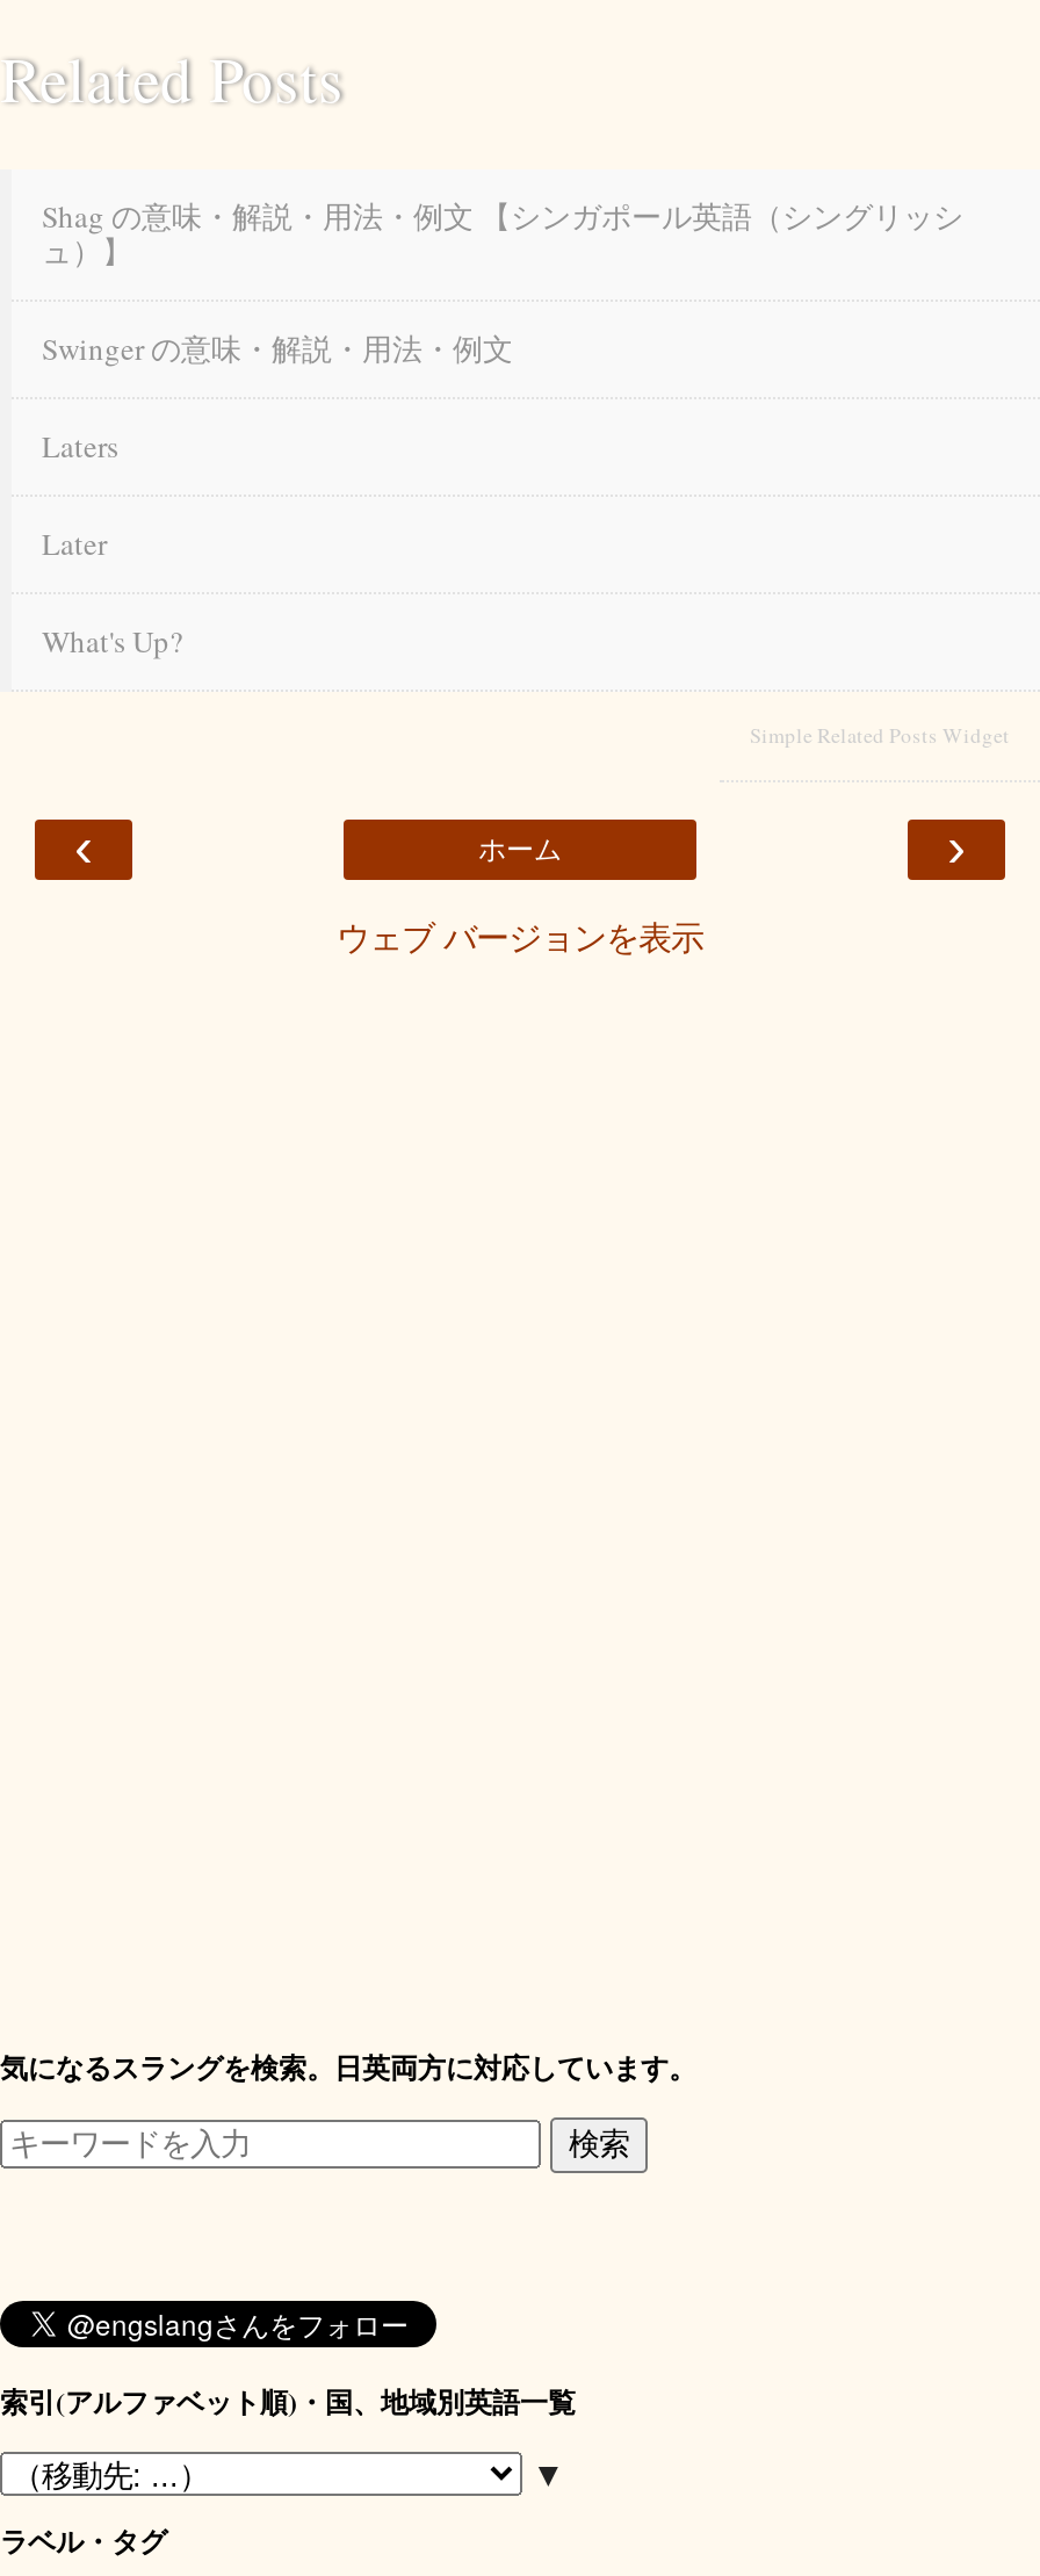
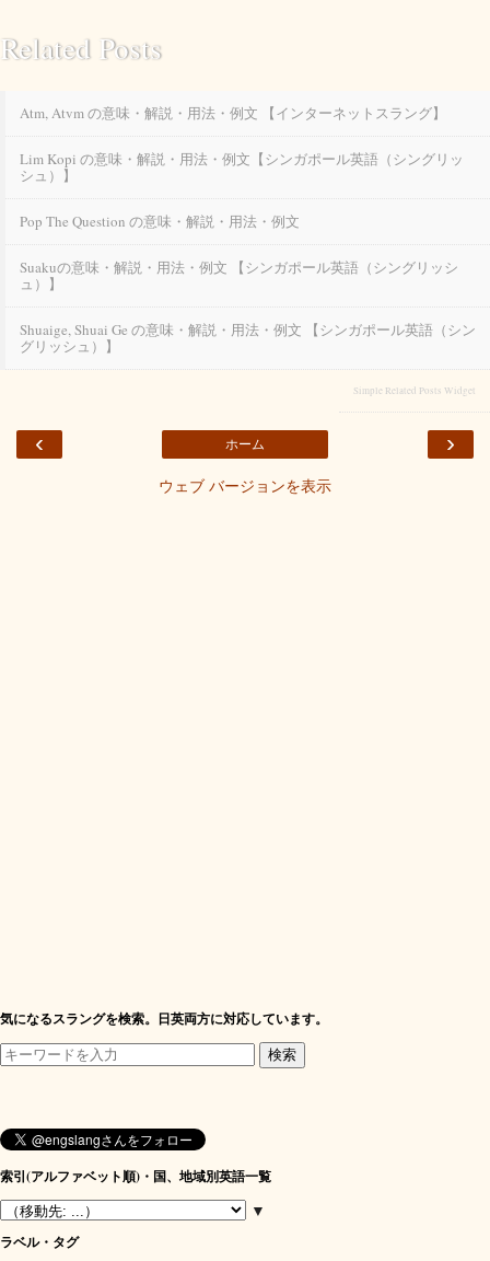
- Shag の意味・解説・用法・例文 【シンガポール英語（シングリッシ
+ Atm, Atvm の意味・解説・用法・例文 【インターネットスラング】
+ Lim Kopi の意味・解説・用法・例文【シンガポール英語（シングリッ
+ シュ）】
+ Pop The Question の意味・解説・用法・例文
+ Suakuの意味・解説・用法・例文 【シンガポール英語（シングリッシ

moved down: ュ）】

- Swinger の意味・解説・用法・例文
- Laters
- Later
- What's Up?
+ Shuaige, Shuai Ge の意味・解説・用法・例文 【シンガポール英語（シン
+ グリッシュ）】
